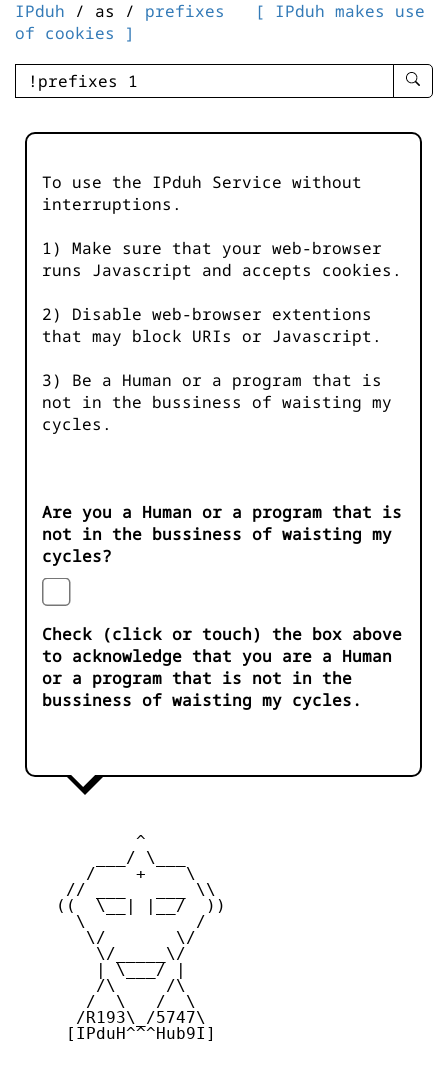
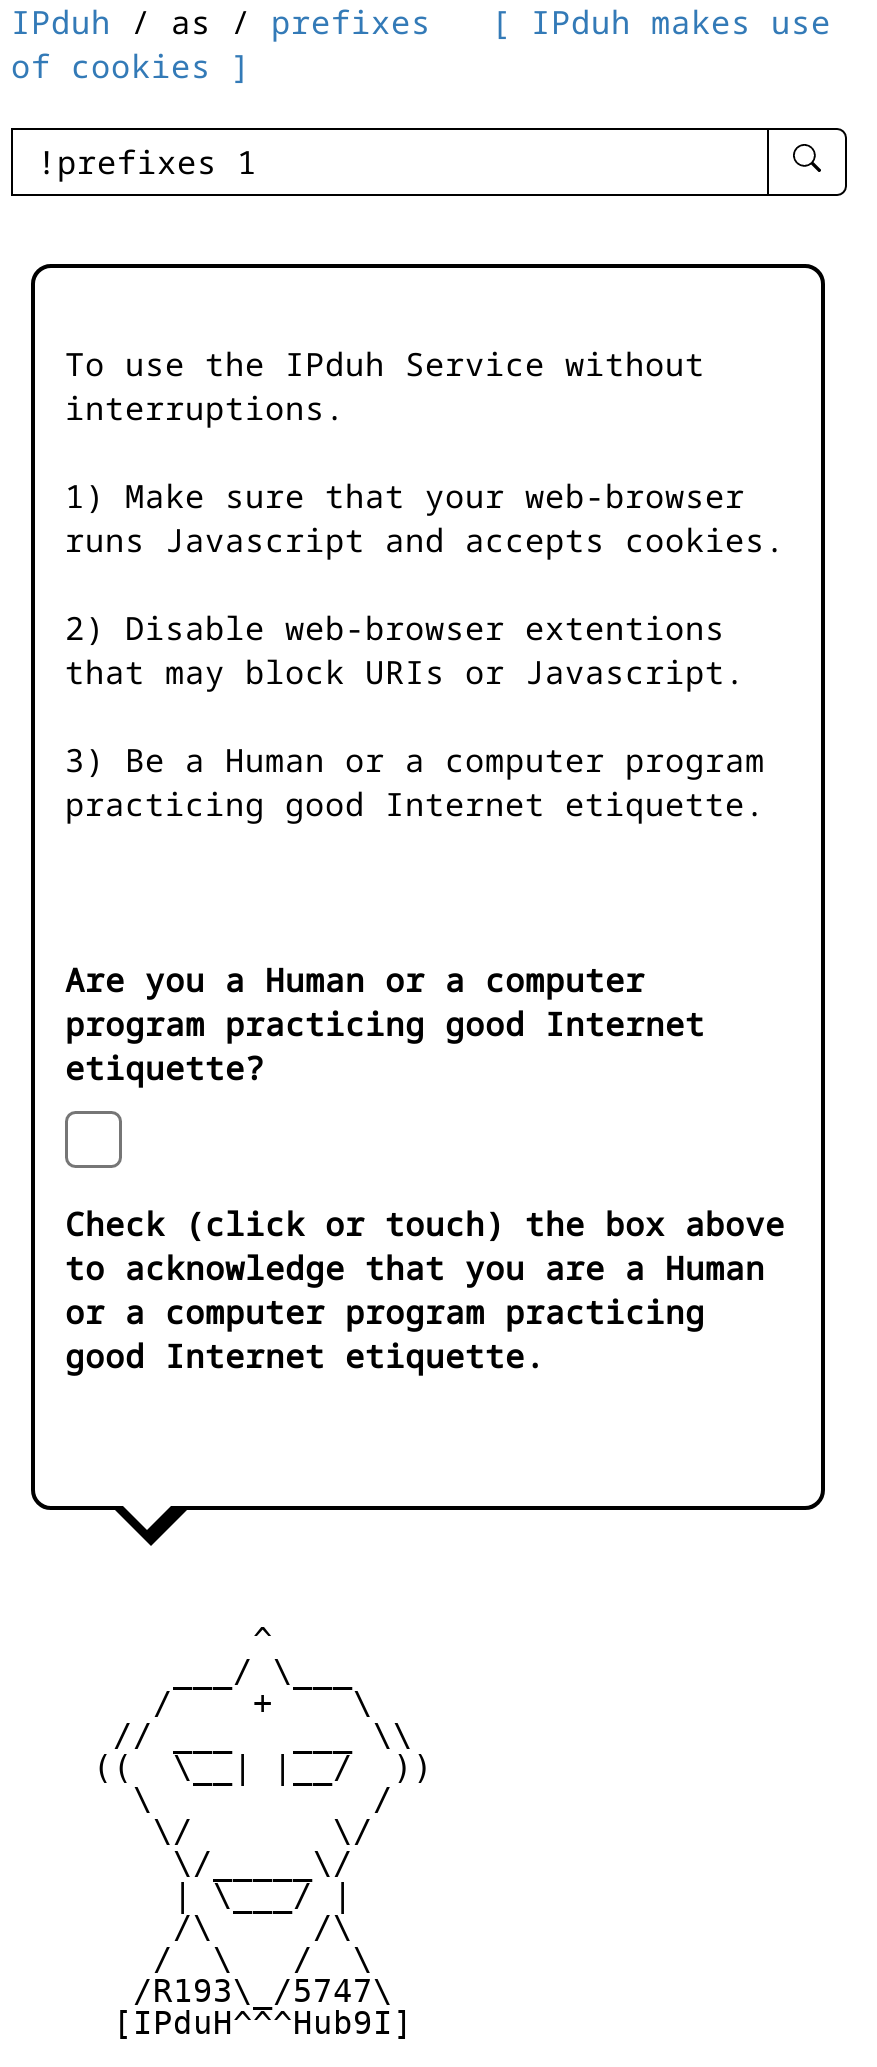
- 3) Be a Human or a program that is
- not in the bussiness of waisting my
- cycles.
+ 3) Be a Human or a computer program
+ practicing good Internet etiquette.

- Are you a Human or a program that is
- not in the bussiness of waisting my
- cycles?
+ Are you a Human or a computer
+ program practicing good Internet
+ etiquette?

- or a program that is not in the
- bussiness of waisting my cycles.
+ or a computer program practicing
+ good Internet etiquette.
